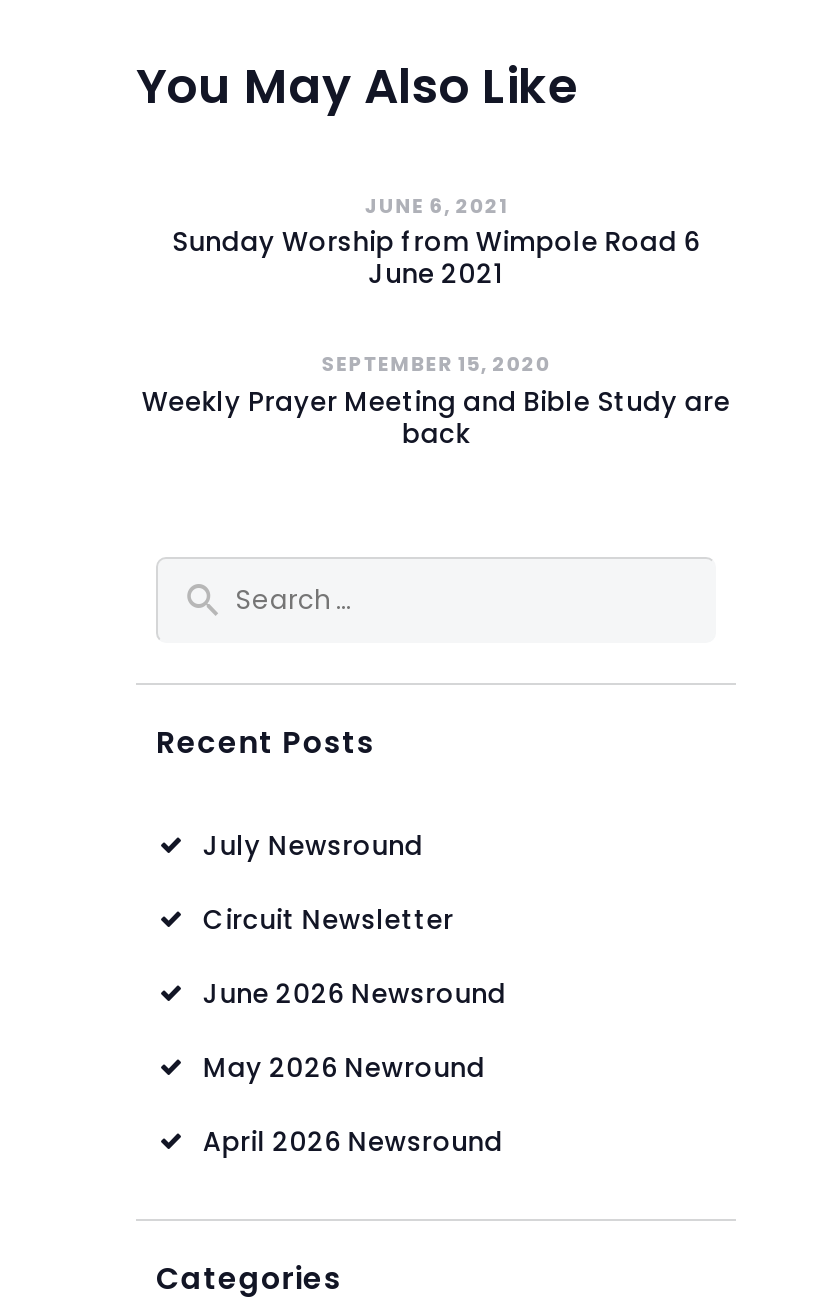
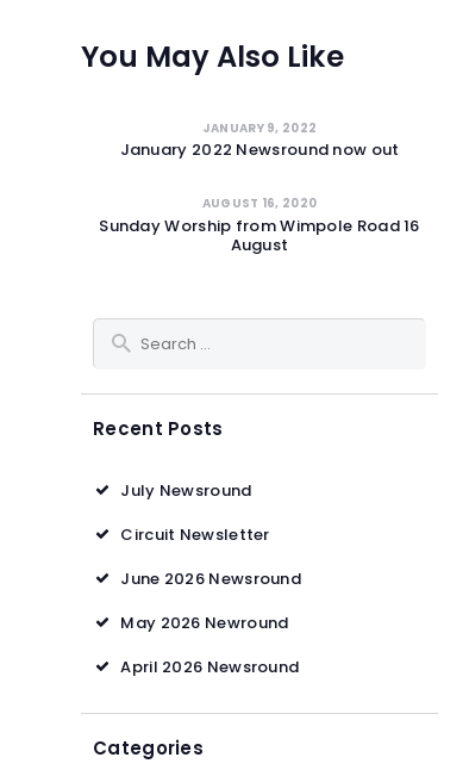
- JUNE 6, 2021
- Sunday Worship from Wimpole Road 6
- June 2021
+ JANUARY 9, 2022
+ January 2022 Newsround now out

- SEPTEMBER 15, 2020
- Weekly Prayer Meeting and Bible Study are
- back
+ AUGUST 16, 2020
+ Sunday Worship from Wimpole Road 16
+ August
